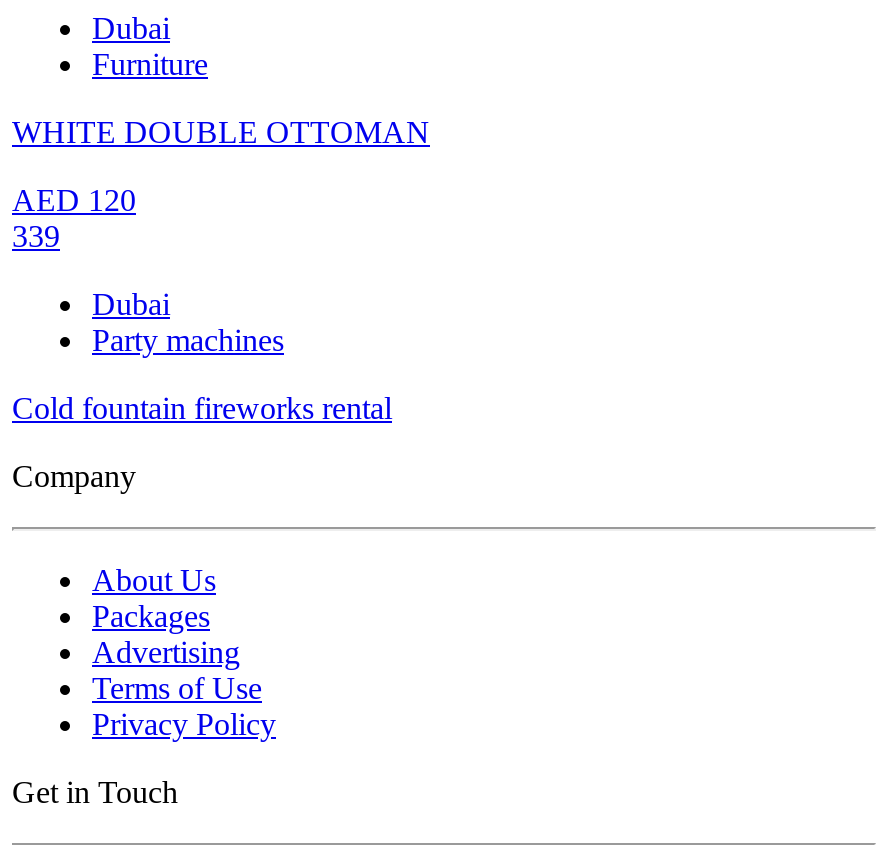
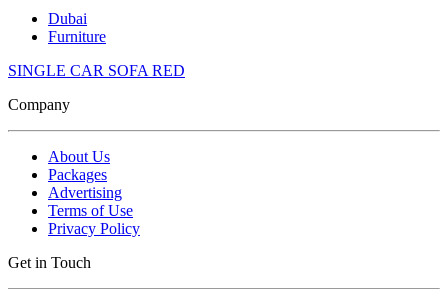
- WHITE DOUBLE OTTOMAN
- AED 120
- 339
- Dubai
- Party machines
- Cold fountain fireworks rental
+ SINGLE CAR SOFA RED
